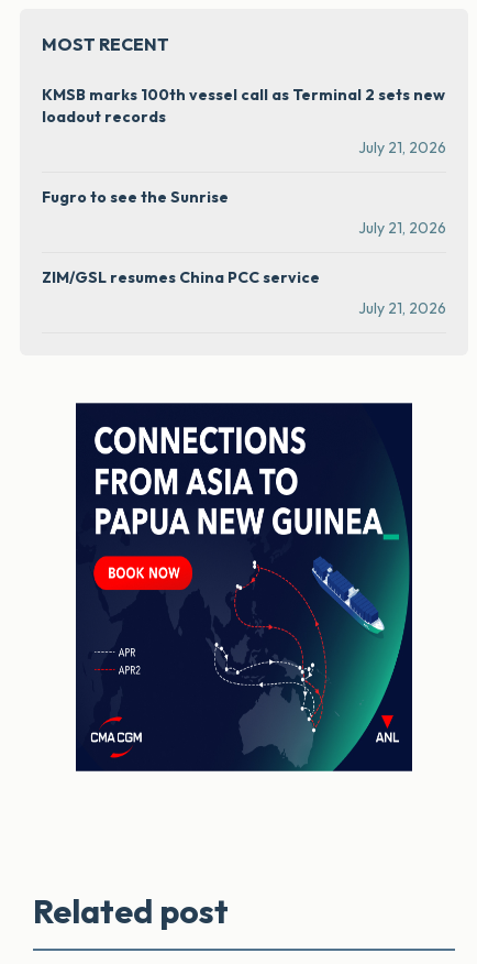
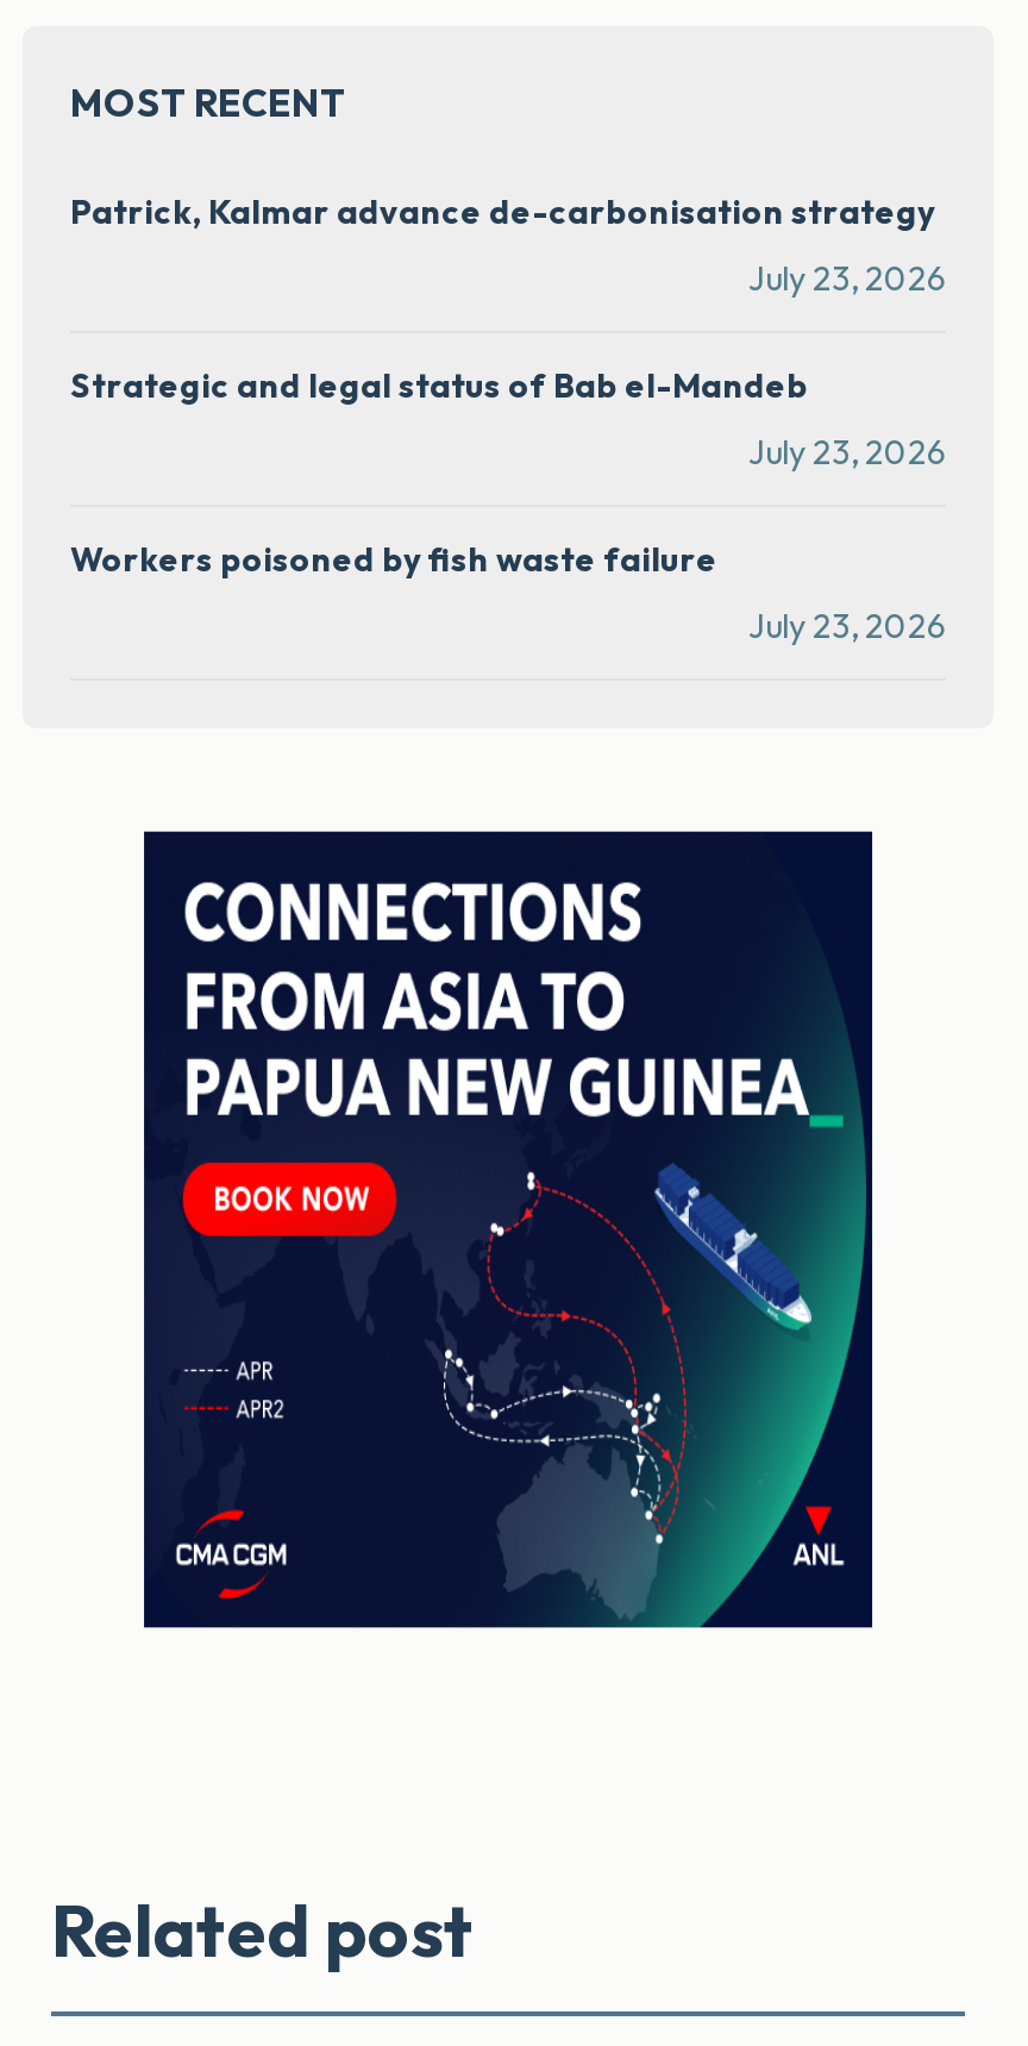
- KMSB marks 100th vessel call as Terminal 2 sets new
- loadout records
+ Patrick, Kalmar advance de-carbonisation strategy

- July 21, 2026
+ July 23, 2026

- Fugro to see the Sunrise
+ Strategic and legal status of Bab el-Mandeb

- July 21, 2026
+ July 23, 2026

- ZIM/GSL resumes China PCC service
+ Workers poisoned by fish waste failure

- July 21, 2026
+ July 23, 2026
